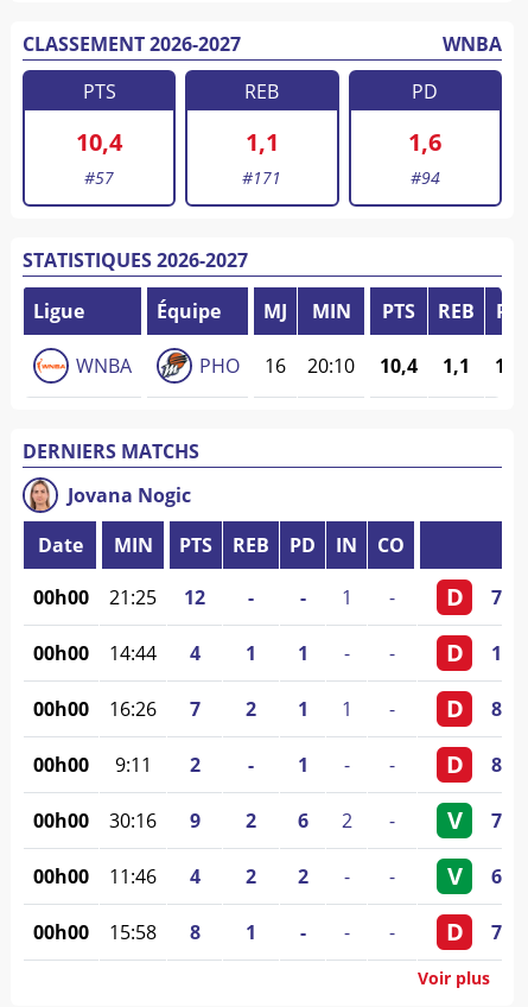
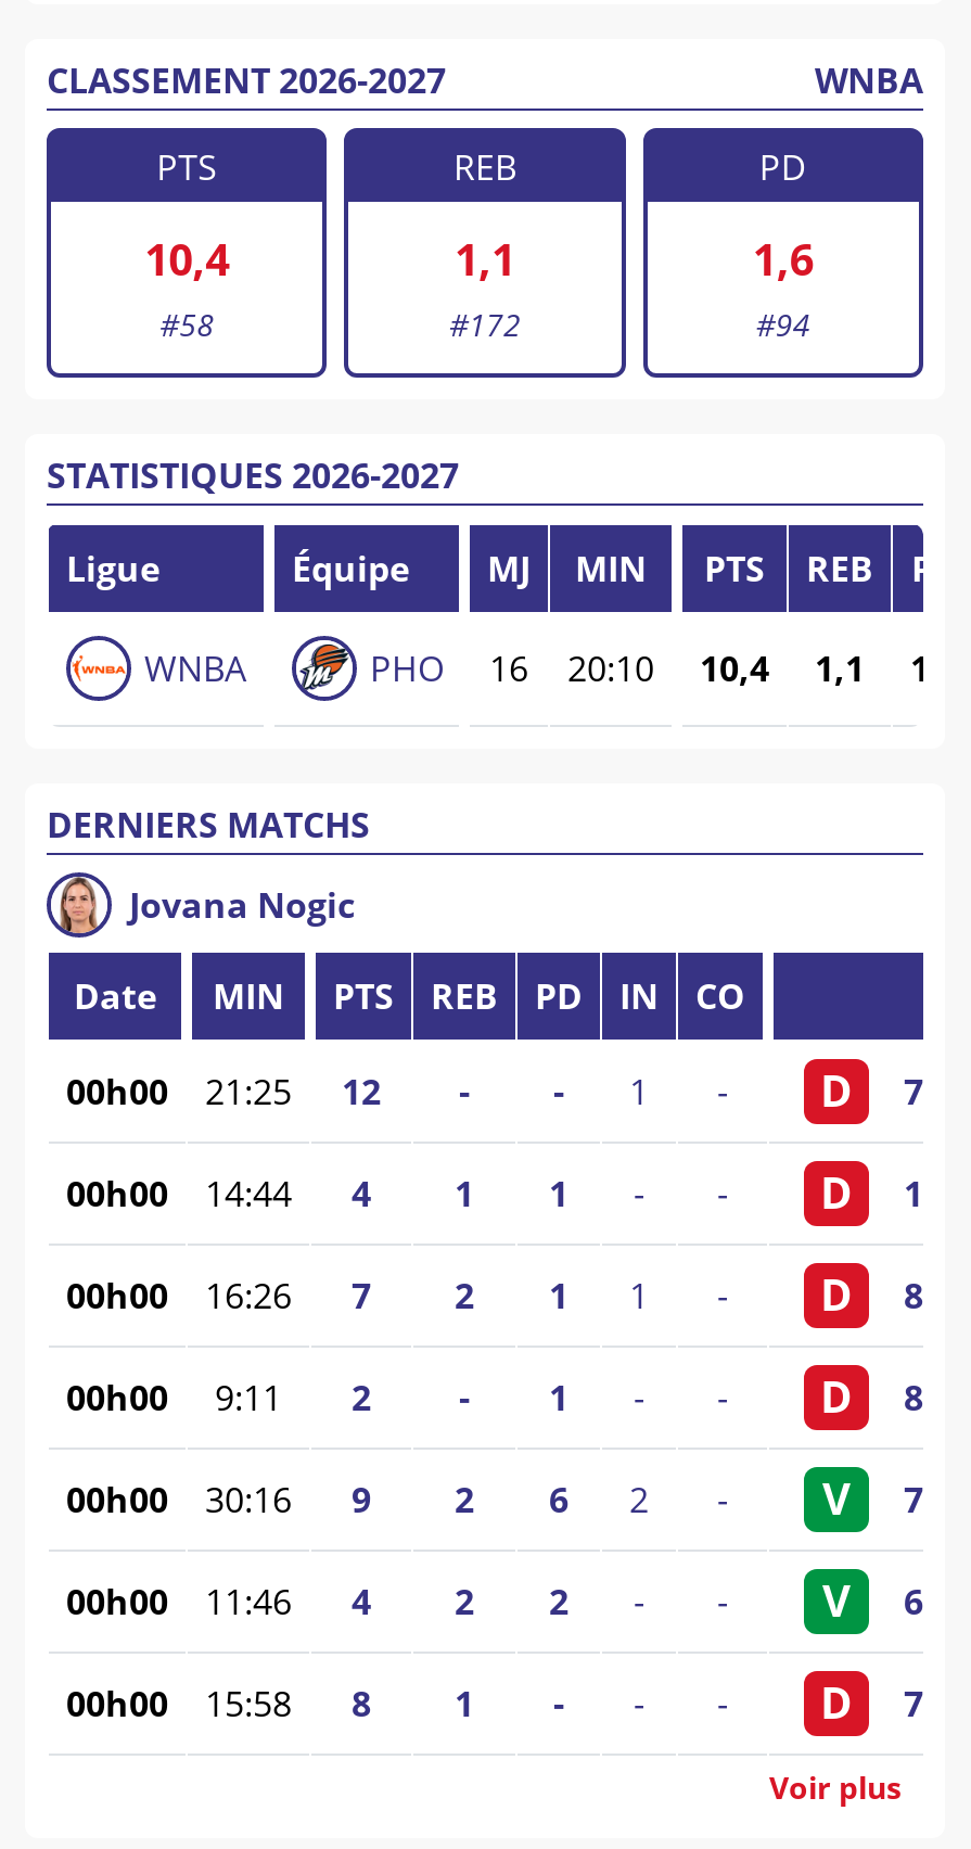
- #57
+ #58

- #171
+ #172
